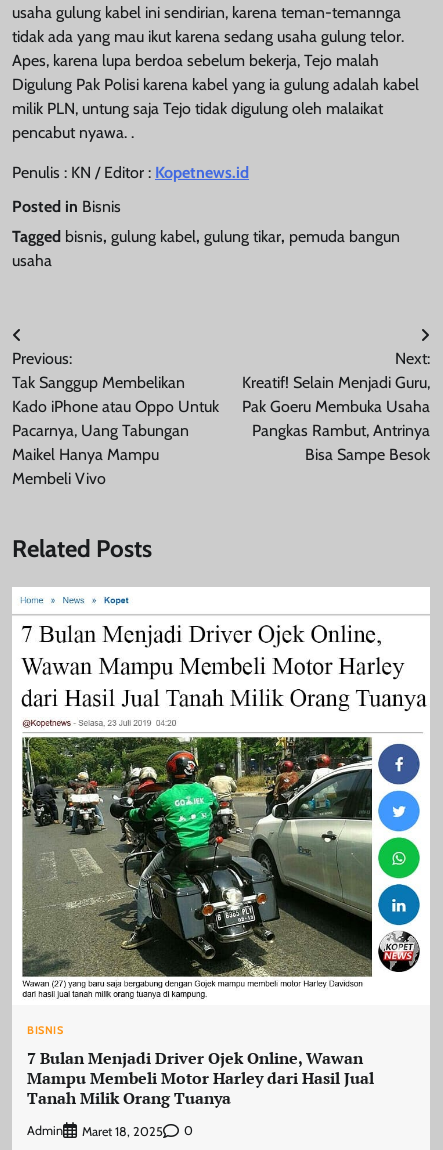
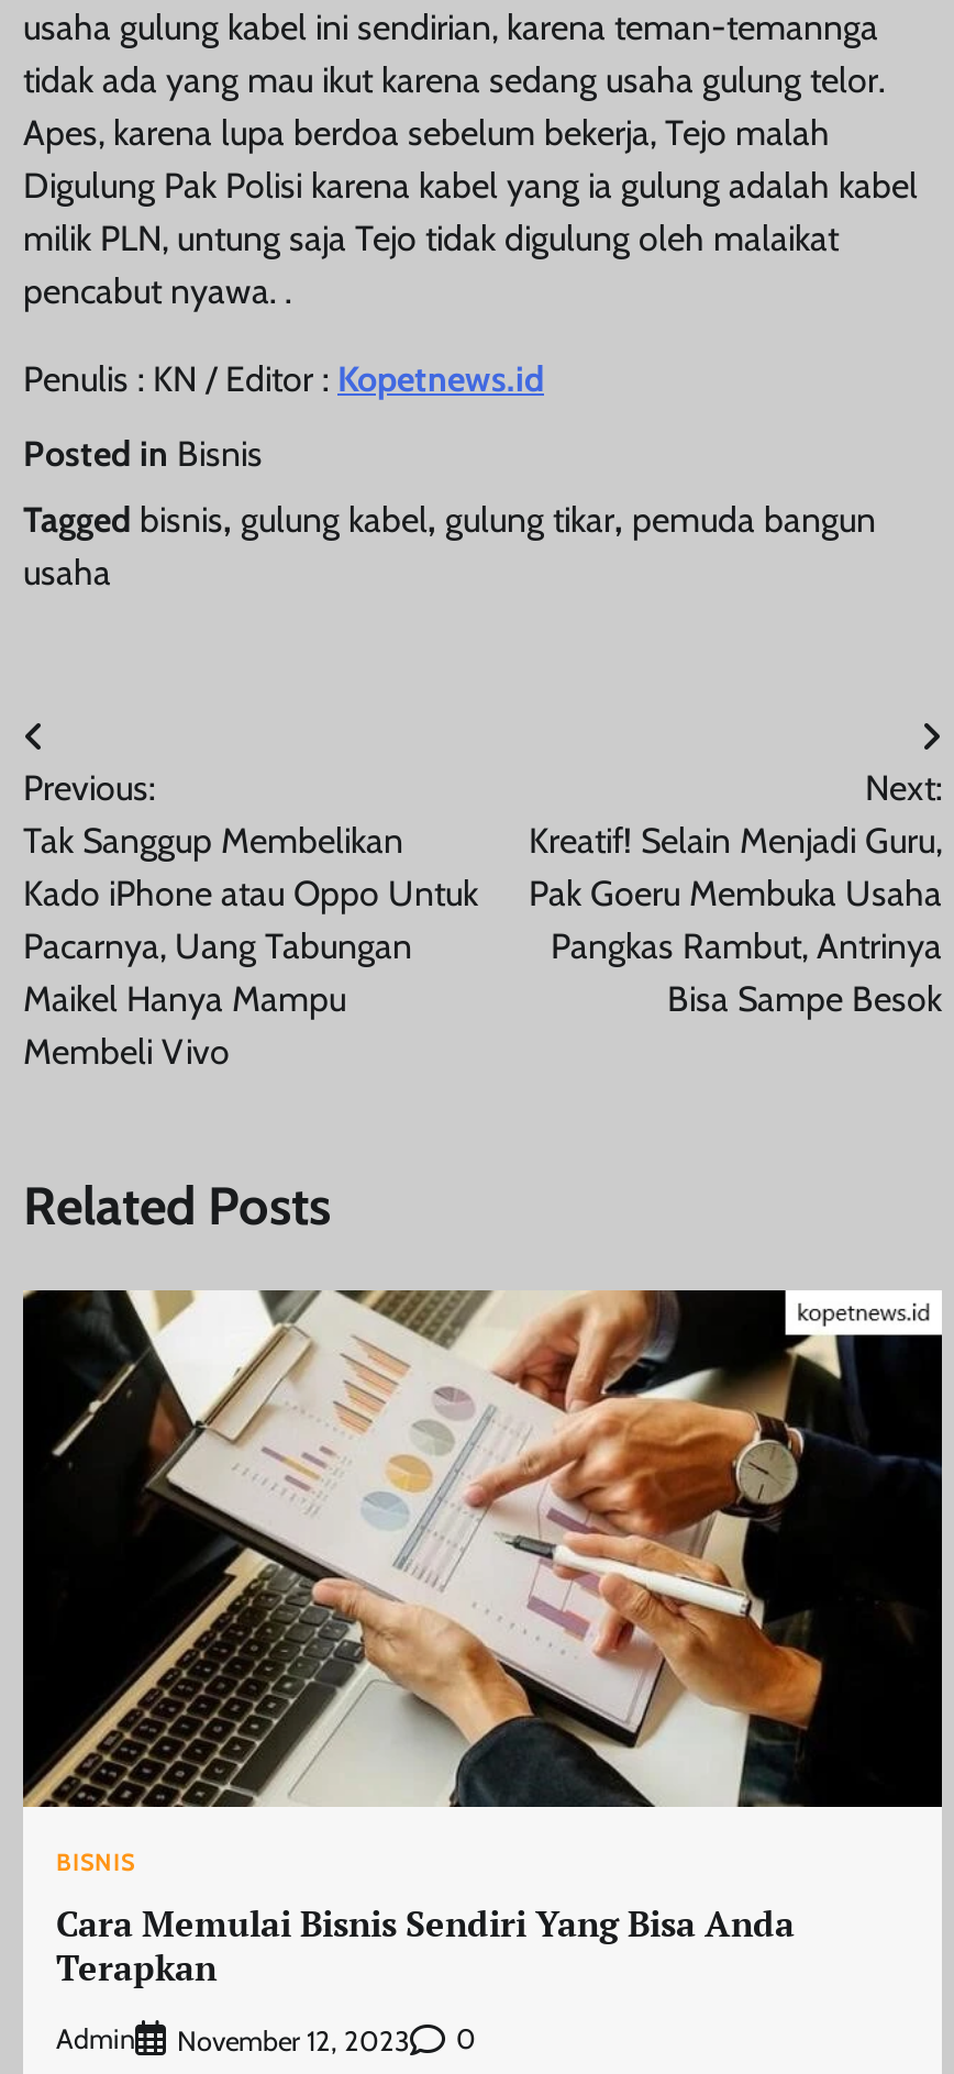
- [image]
+ [image]

- 7 Bulan Menjadi Driver Ojek Online, Wawan
- Mampu Membeli Motor Harley dari Hasil Jual
- Tanah Milik Orang Tuanya
+ Cara Memulai Bisnis Sendiri Yang Bisa Anda
+ Terapkan

- Maret 18, 2025
+ November 12, 2023
